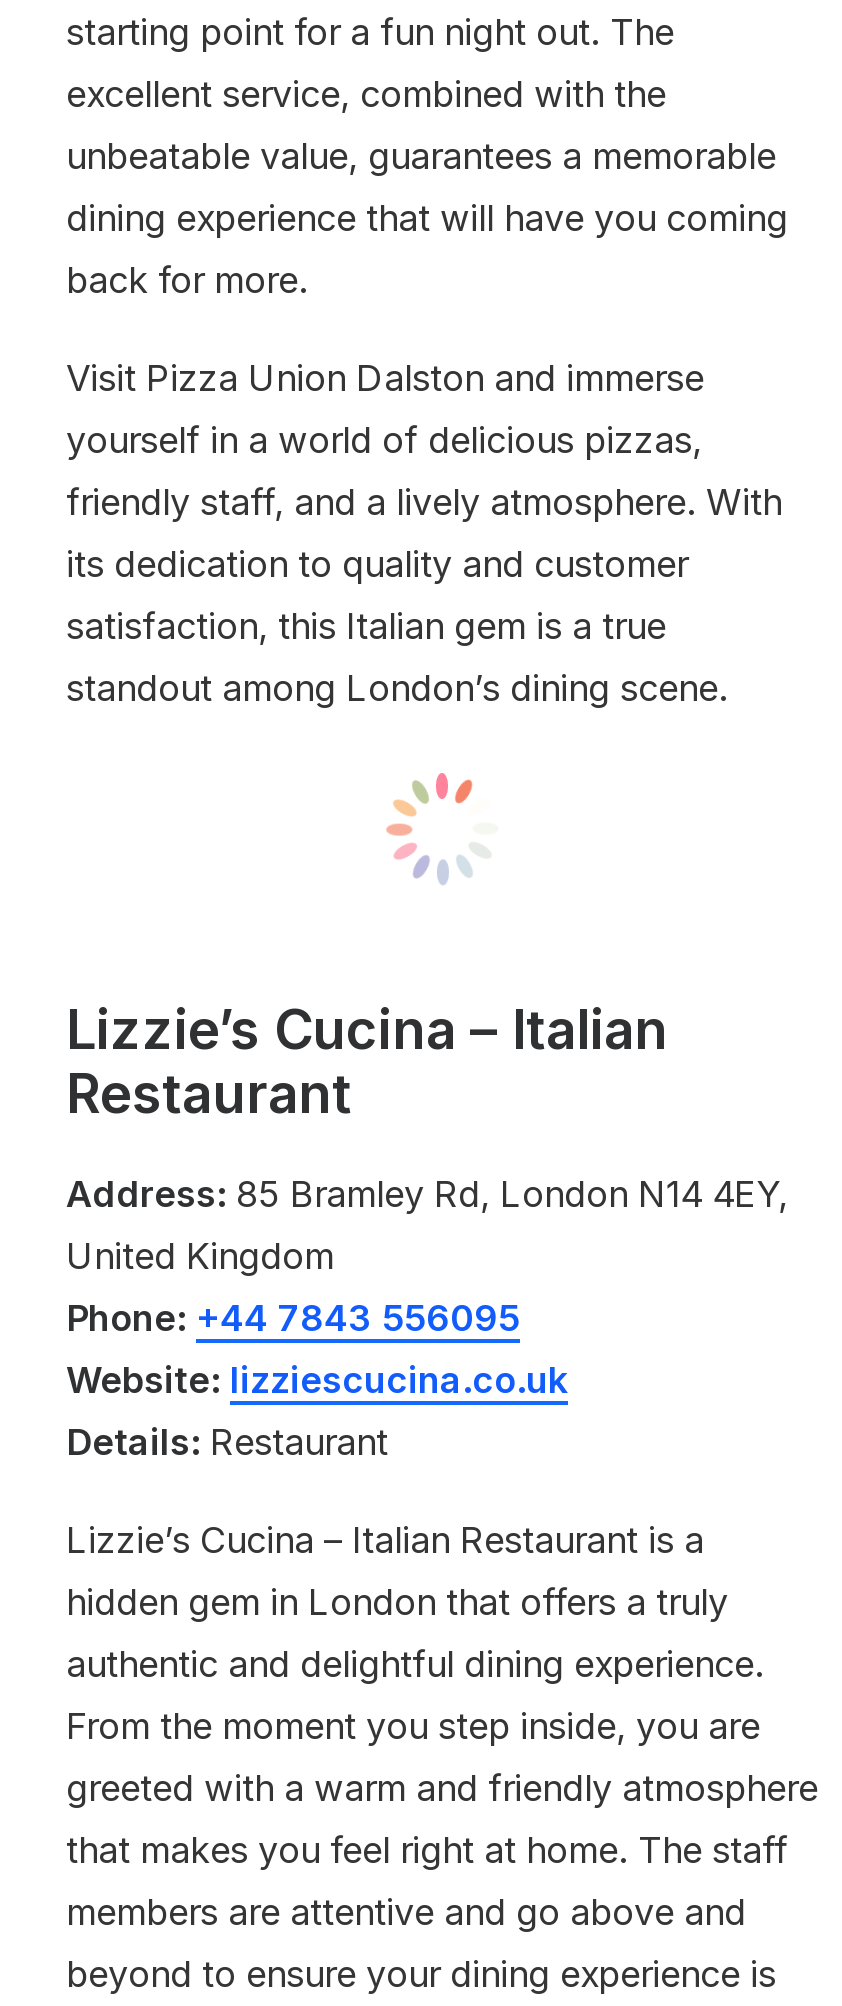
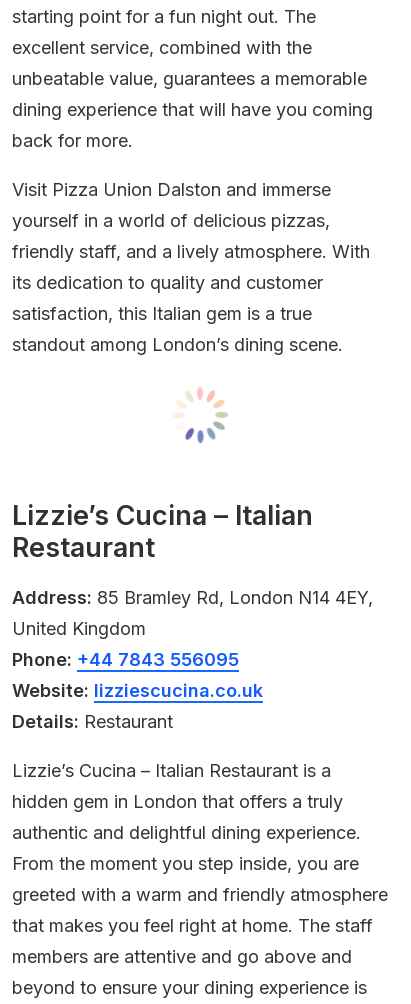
- [image]
+ [image]
